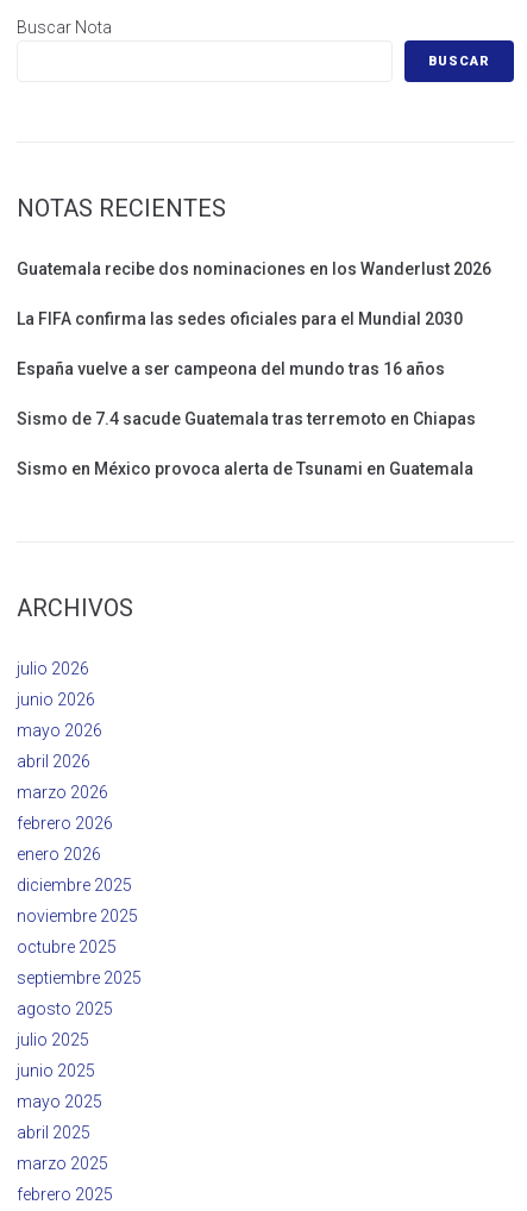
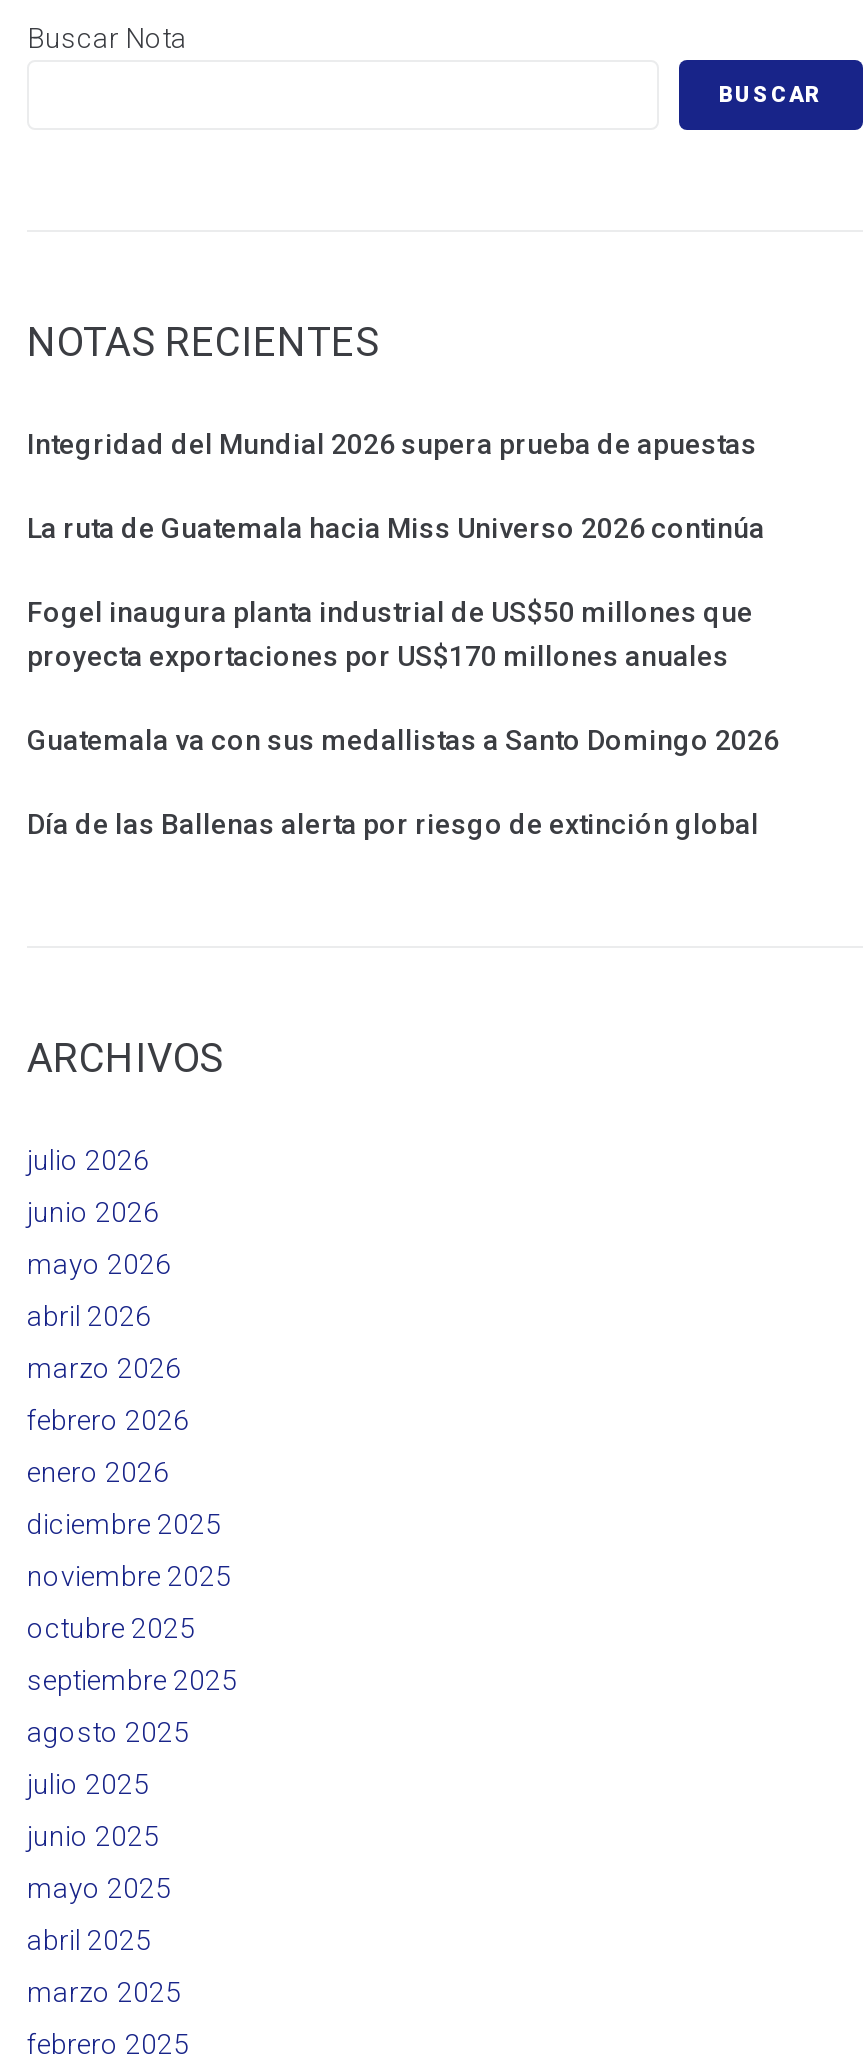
- Guatemala recibe dos nominaciones en los Wanderlust 2026
+ Integridad del Mundial 2026 supera prueba de apuestas

- La FIFA confirma las sedes oficiales para el Mundial 2030
+ La ruta de Guatemala hacia Miss Universo 2026 continúa

- España vuelve a ser campeona del mundo tras 16 años
+ Fogel inaugura planta industrial de US$50 millones que
+ proyecta exportaciones por US$170 millones anuales

- Sismo de 7.4 sacude Guatemala tras terremoto en Chiapas
+ Guatemala va con sus medallistas a Santo Domingo 2026

- Sismo en México provoca alerta de Tsunami en Guatemala
+ Día de las Ballenas alerta por riesgo de extinción global
